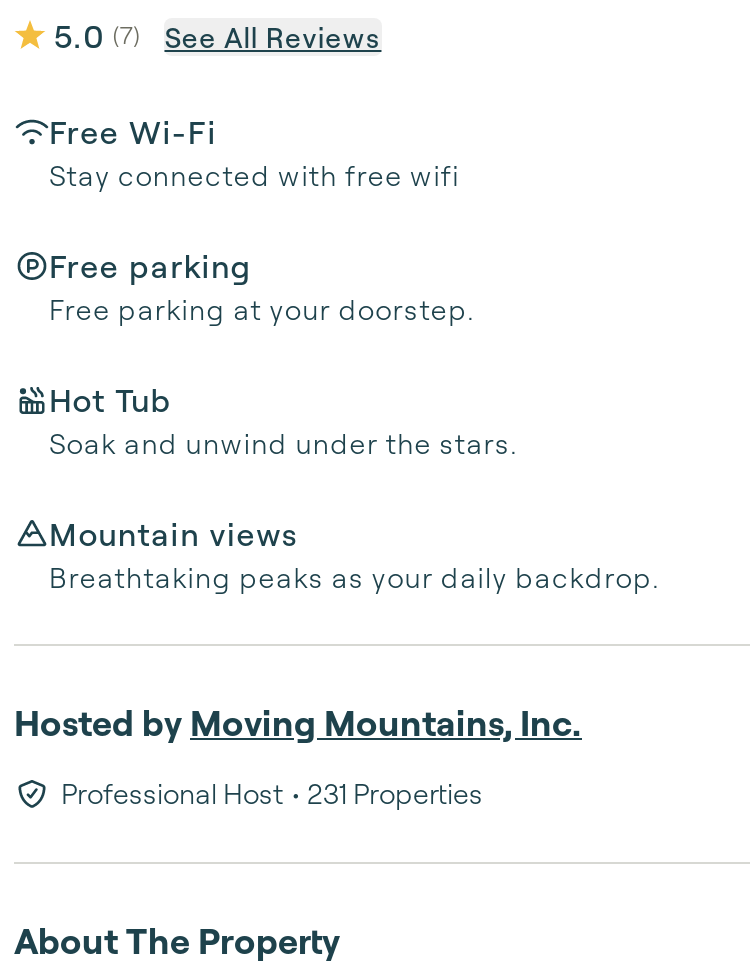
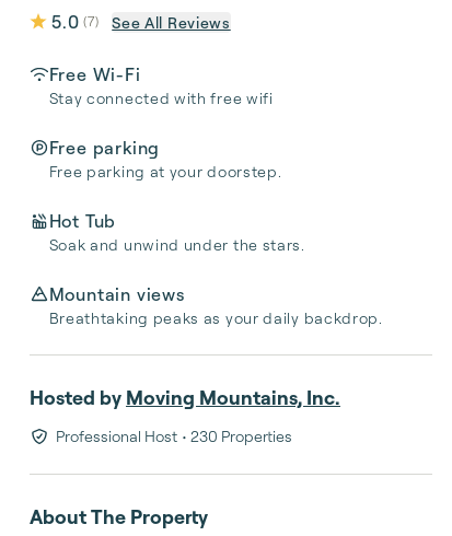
- Professional Host • 231 Properties
+ Professional Host • 230 Properties
